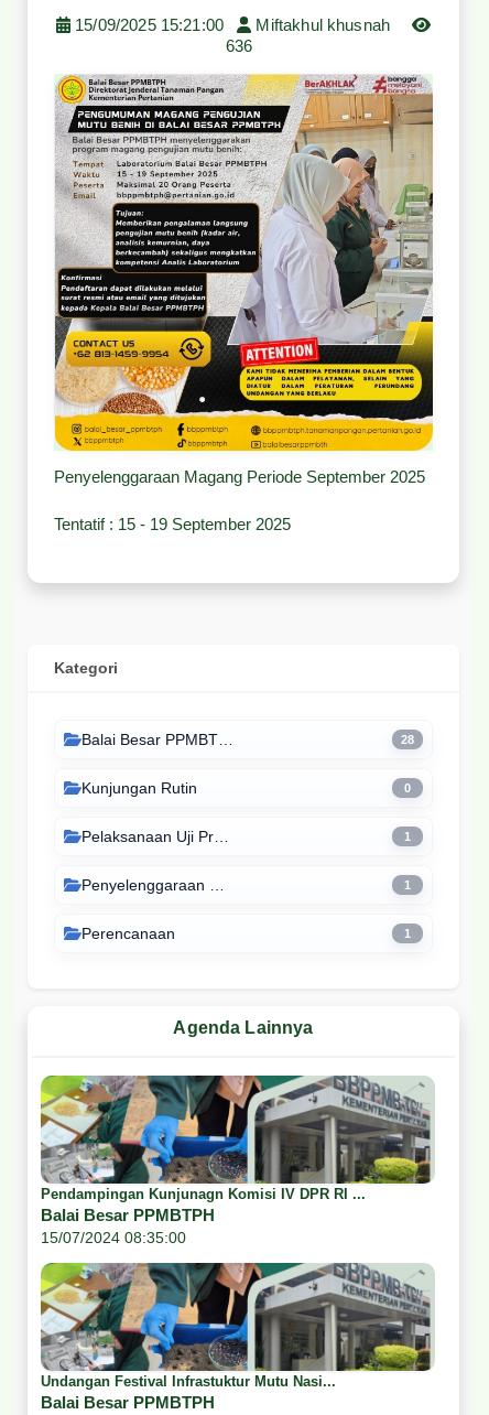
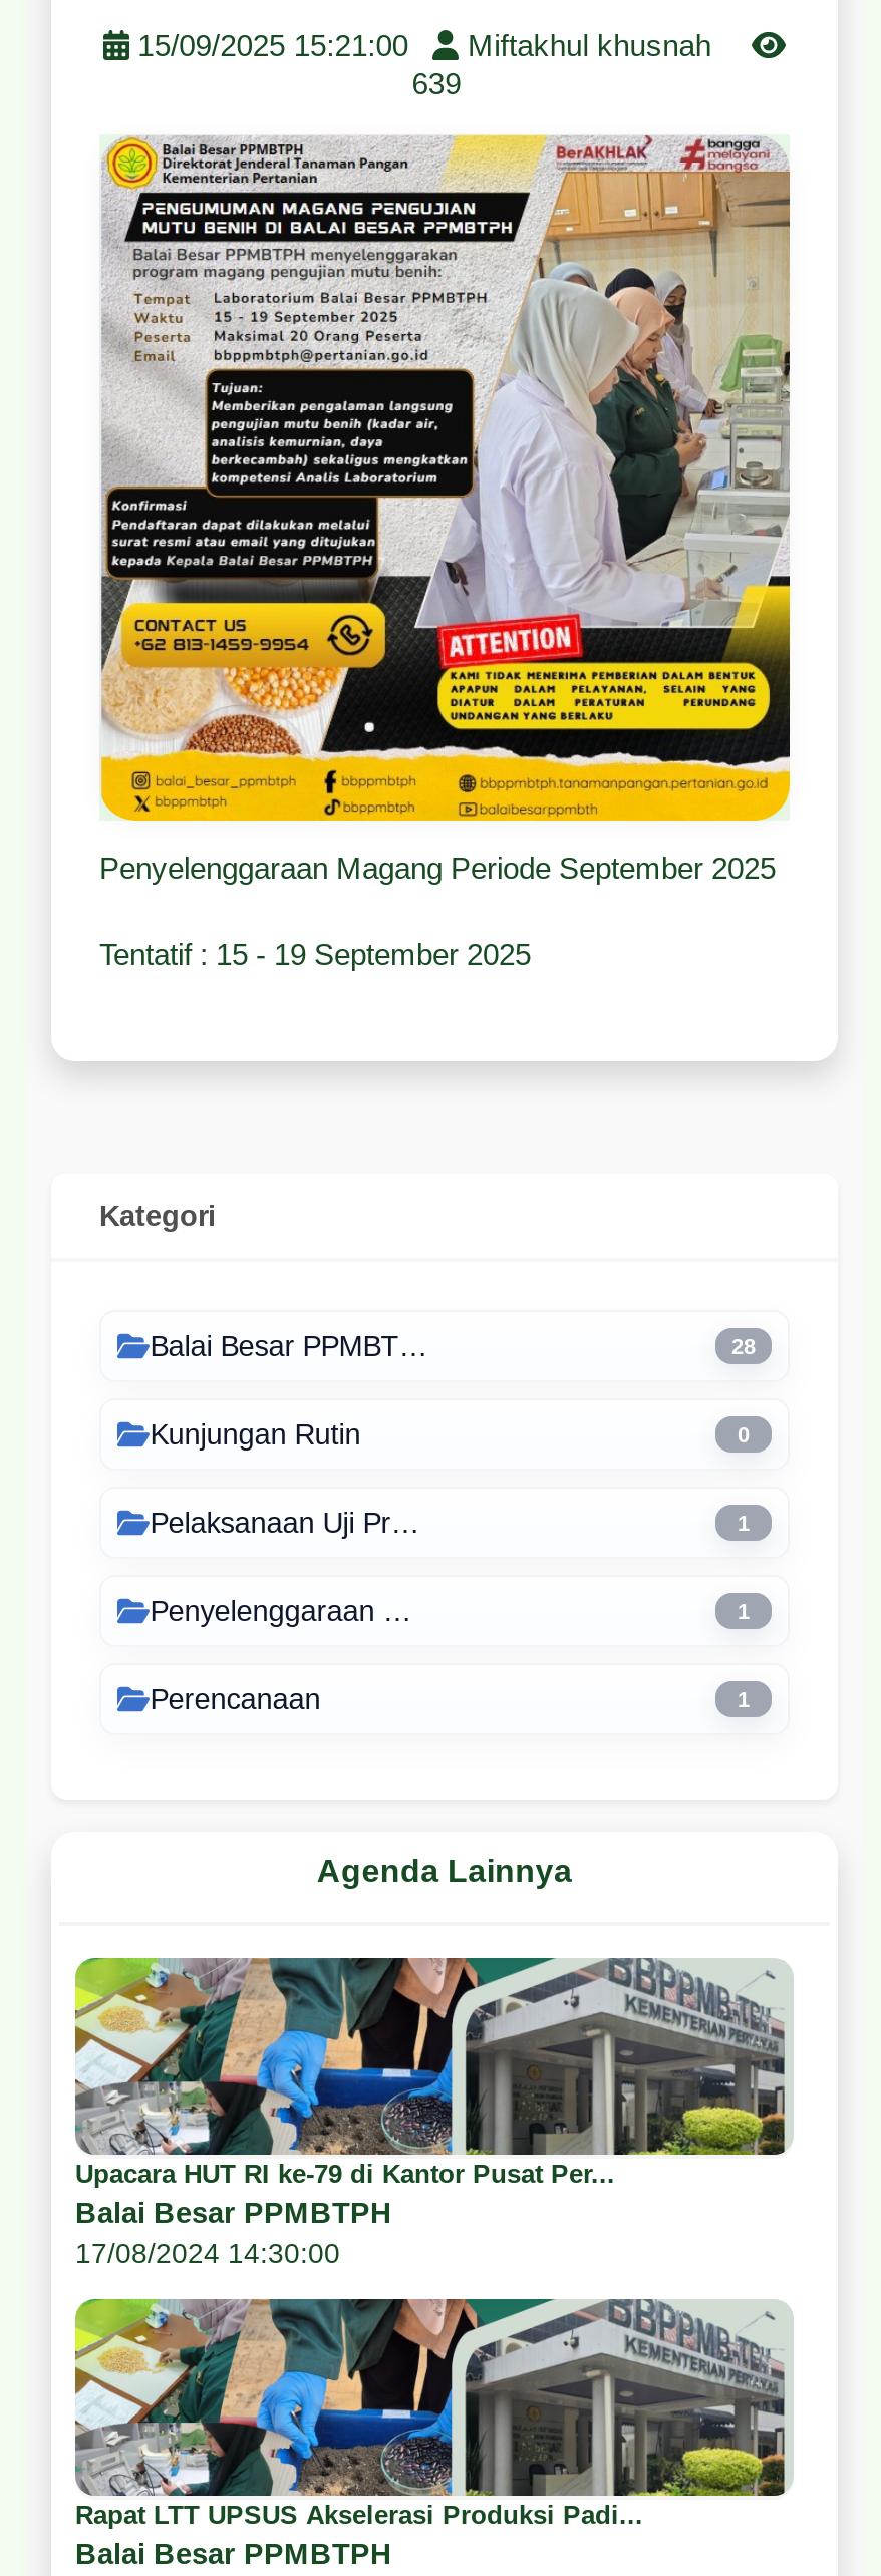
- 636
+ 639

- Pendampingan Kunjunagn Komisi IV DPR RI ...
+ Upacara HUT RI ke-79 di Kantor Pusat Per...

- 15/07/2024 08:35:00
+ 17/08/2024 14:30:00

- Undangan Festival Infrastuktur Mutu Nasi...
+ Rapat LTT UPSUS Akselerasi Produksi Padi...
